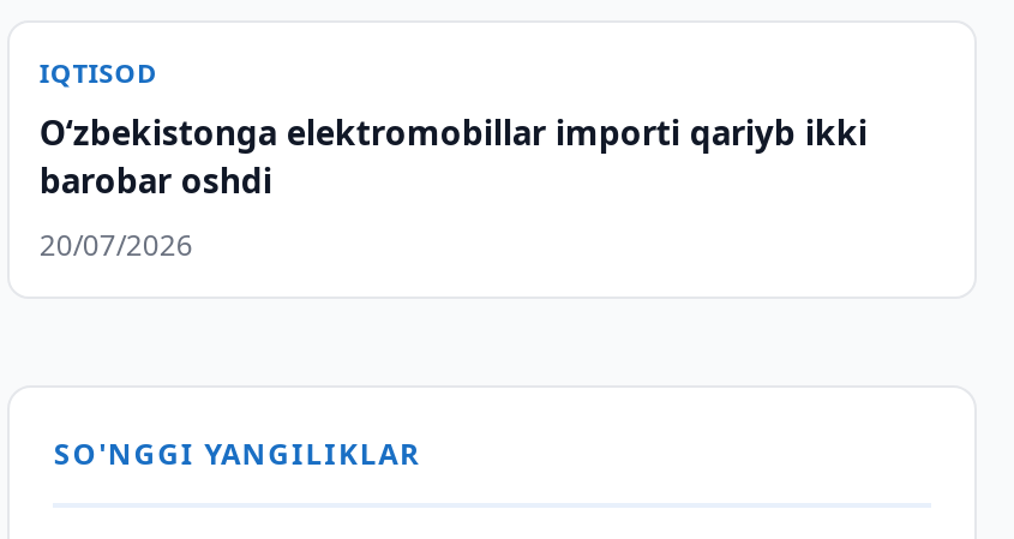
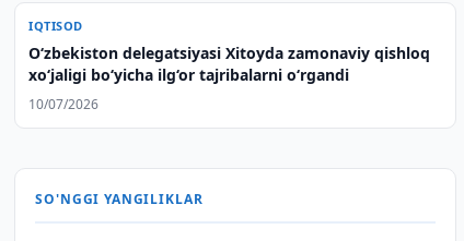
- O‘zbekistonga elektromobillar importi qariyb ikki
- barobar oshdi
+ O‘zbekiston delegatsiyasi Xitoyda zamonaviy qishloq
+ xo‘jaligi bo‘yicha ilg‘or tajribalarni o‘rgandi

- 20/07/2026
+ 10/07/2026
